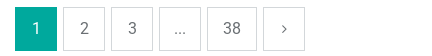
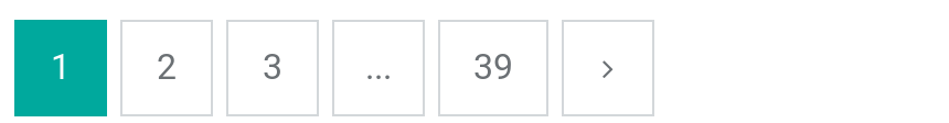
- 38
+ 39
